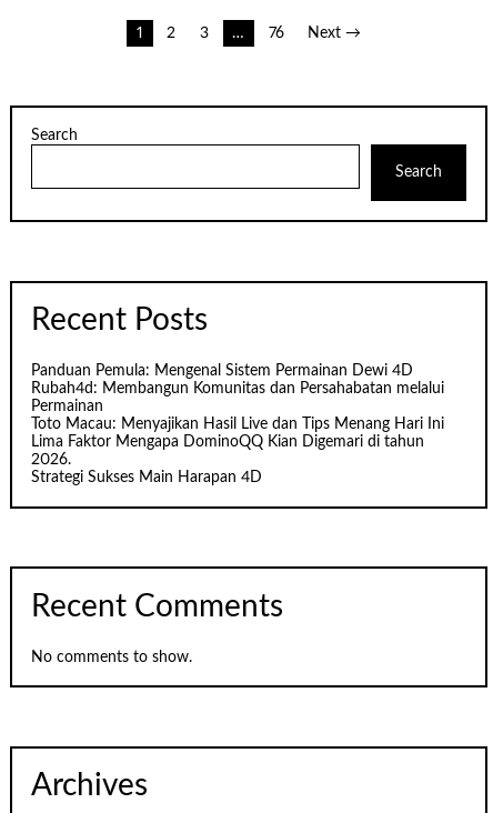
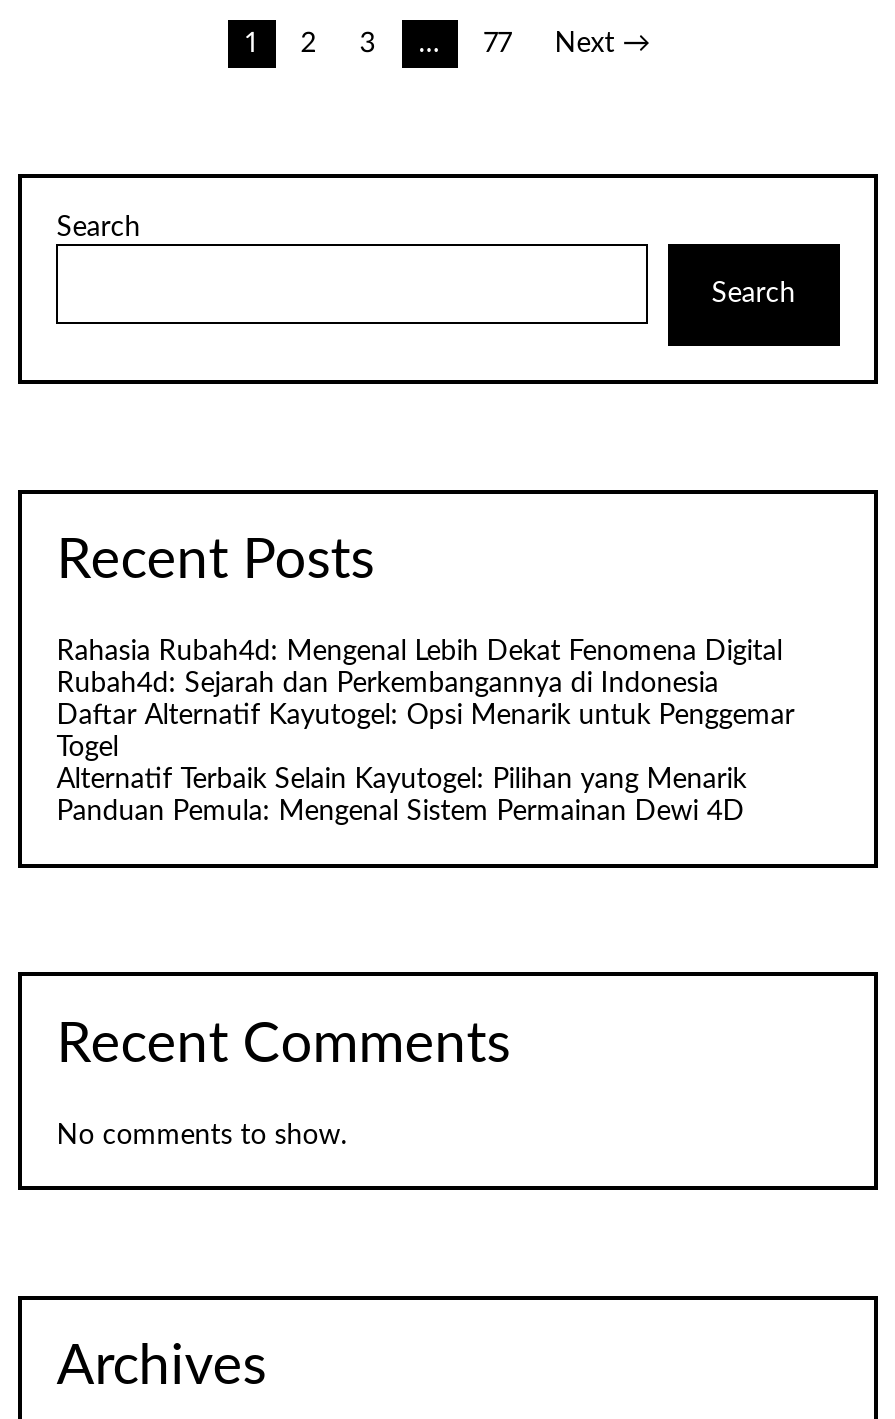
- 76
+ 77

+ Rahasia Rubah4d: Mengenal Lebih Dekat Fenomena Digital
+ Rubah4d: Sejarah dan Perkembangannya di Indonesia
+ Daftar Alternatif Kayutogel: Opsi Menarik untuk Penggemar
+ Togel
+ Alternatif Terbaik Selain Kayutogel: Pilihan yang Menarik

moved down: Panduan Pemula: Mengenal Sistem Permainan Dewi 4D

- Rubah4d: Membangun Komunitas dan Persahabatan melalui
- Permainan
- Toto Macau: Menyajikan Hasil Live dan Tips Menang Hari Ini
- Lima Faktor Mengapa DominoQQ Kian Digemari di tahun
- 2026.
- Strategi Sukses Main Harapan 4D
